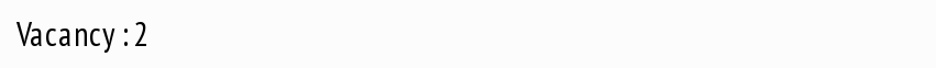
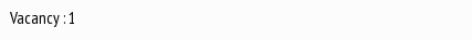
- Vacancy : 2
+ Vacancy : 1
